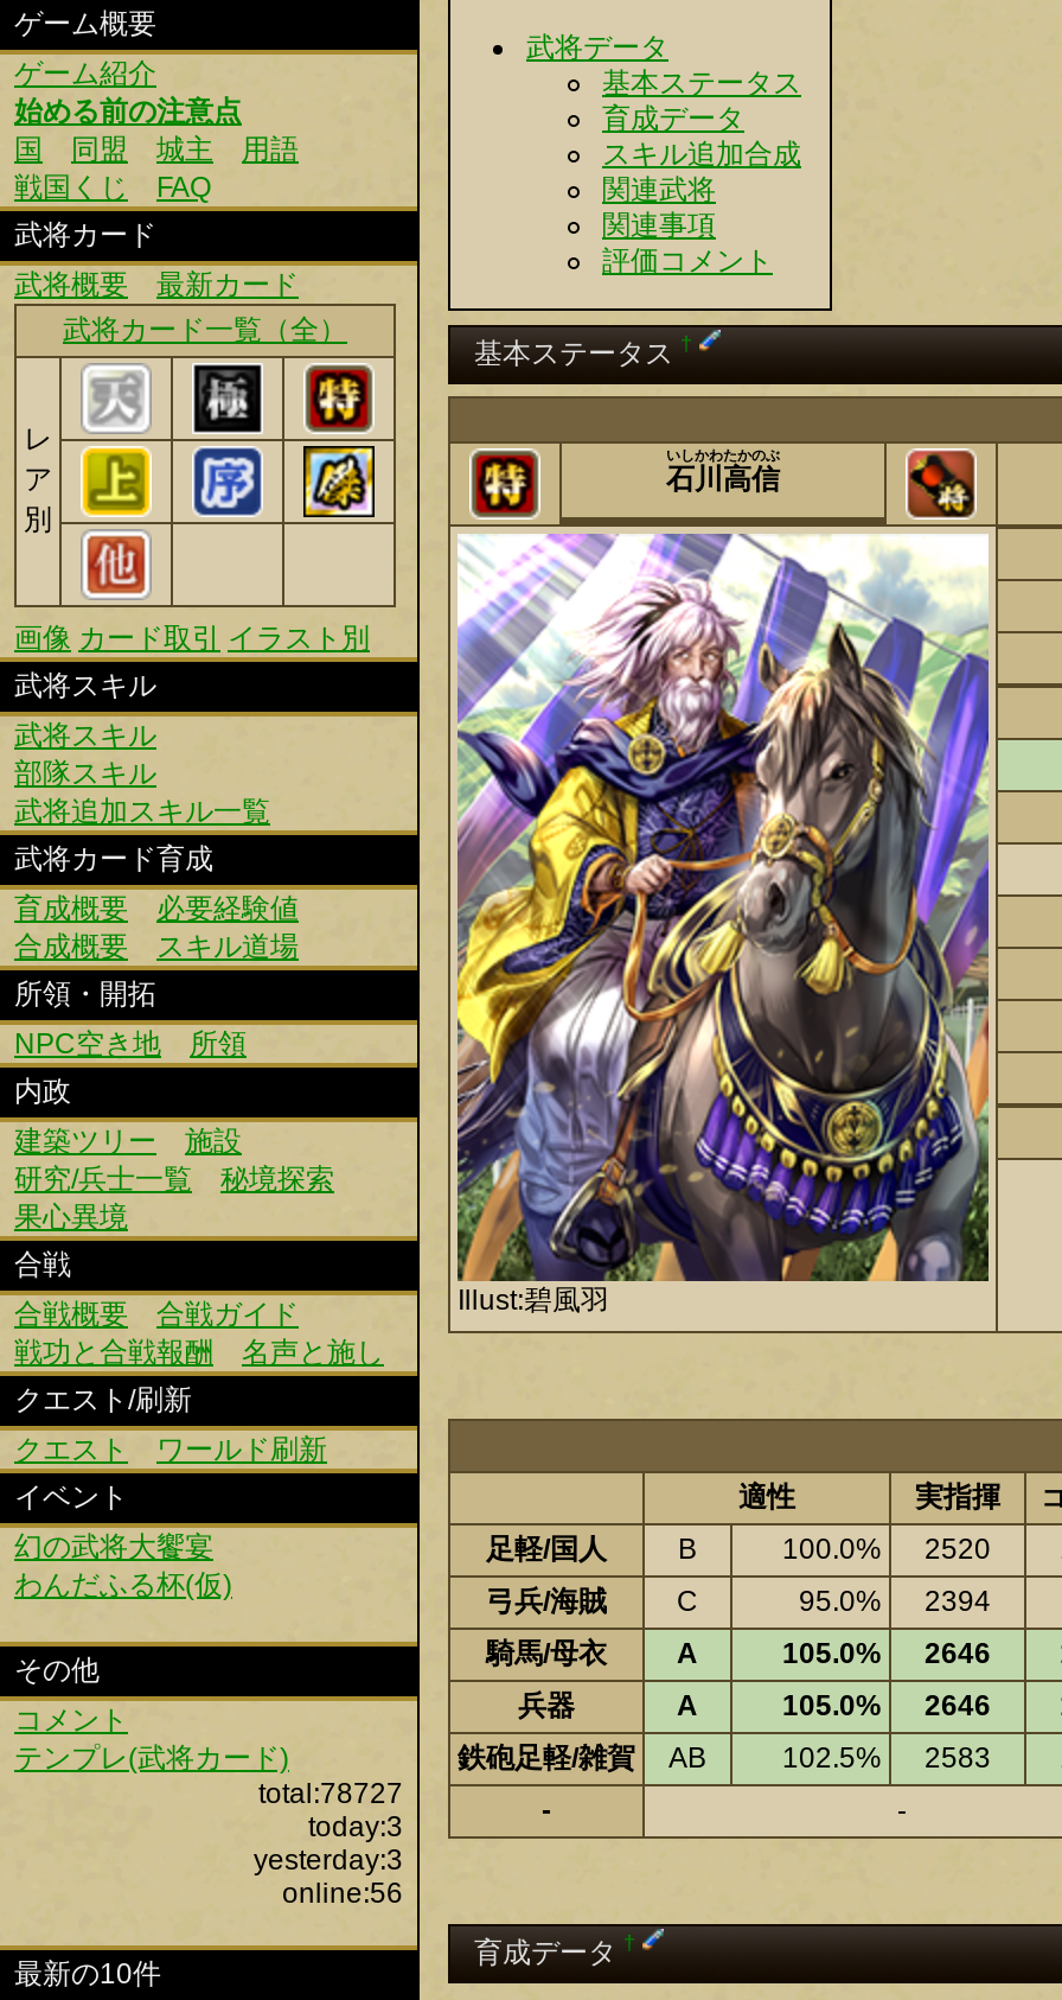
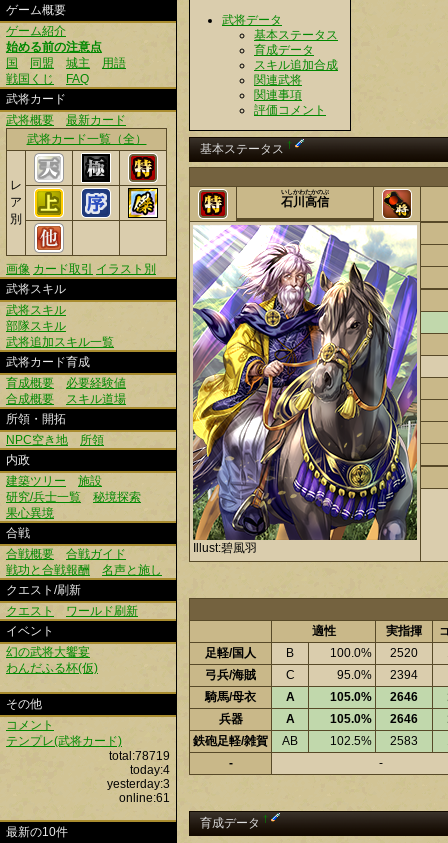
- total:78727
- today:3
+ total:78719
+ today:4

- online:56
+ online:61
